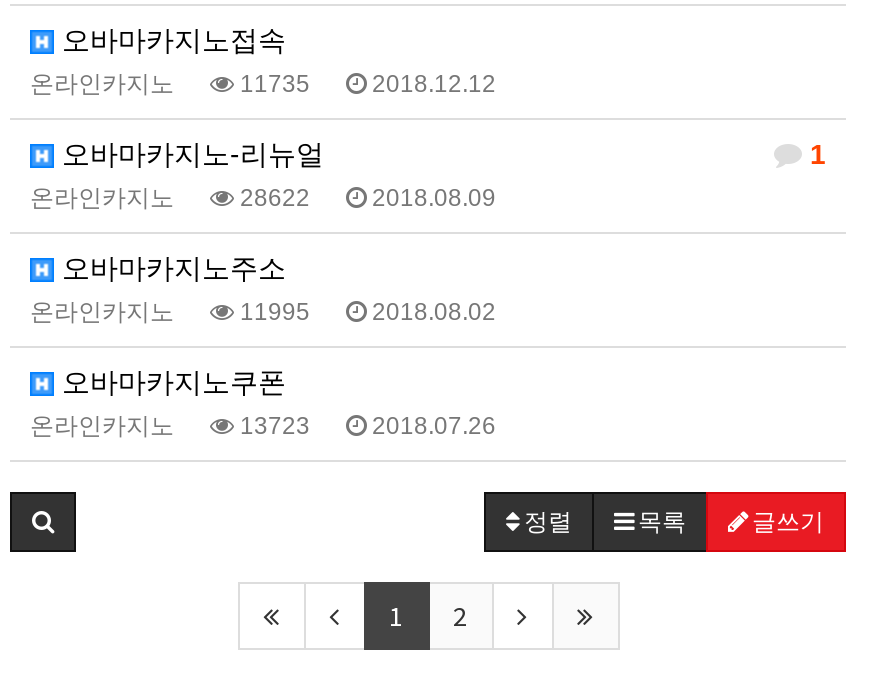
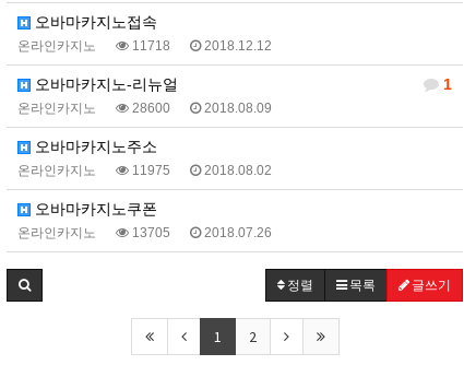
- 11735 2018.12.12
+ 11718 2018.12.12

- 28622 2018.08.09
+ 28600 2018.08.09

- 11995 2018.08.02
+ 11975 2018.08.02

- 13723 2018.07.26
+ 13705 2018.07.26
